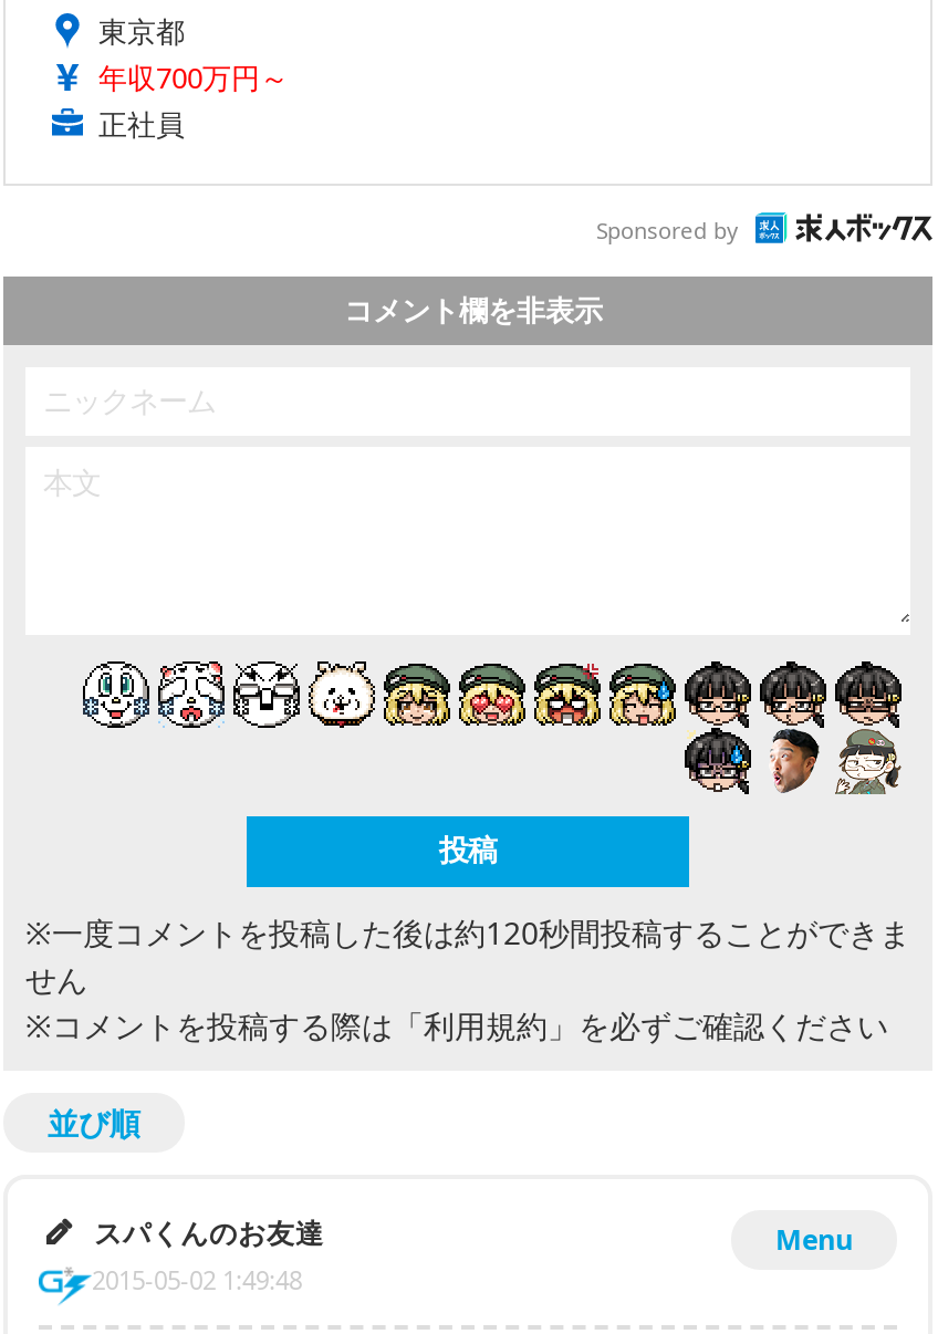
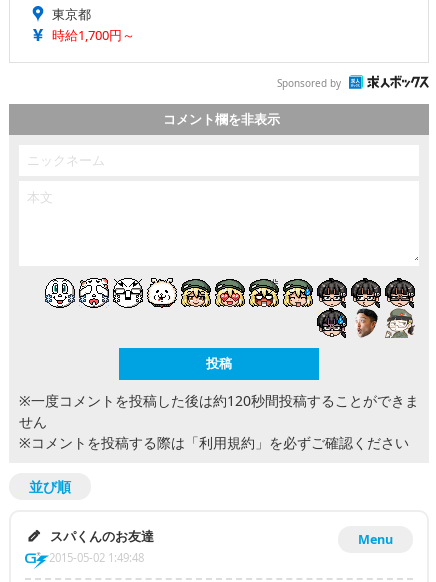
- 年収700万円～
- 正社員
+ 時給1,700円～
